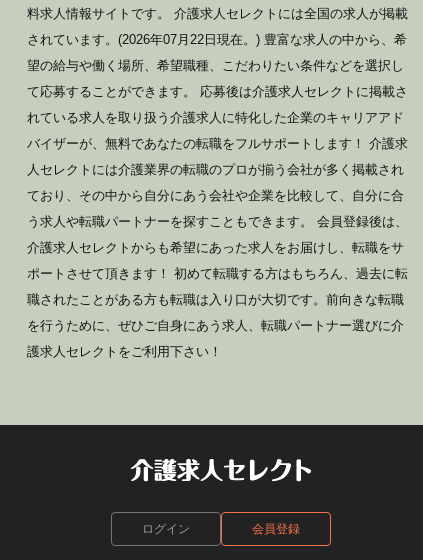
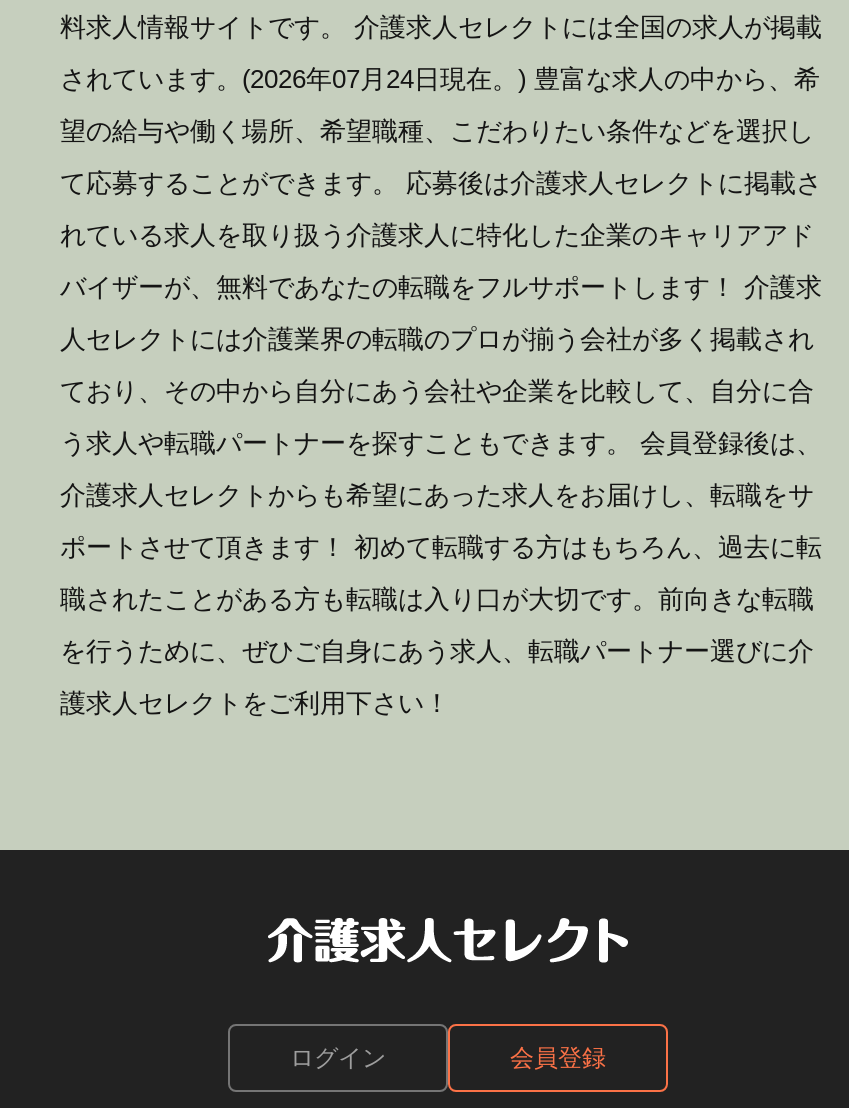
- されています。(2026年07月22日現在。) 豊富な求人の中から、希
+ されています。(2026年07月24日現在。) 豊富な求人の中から、希
